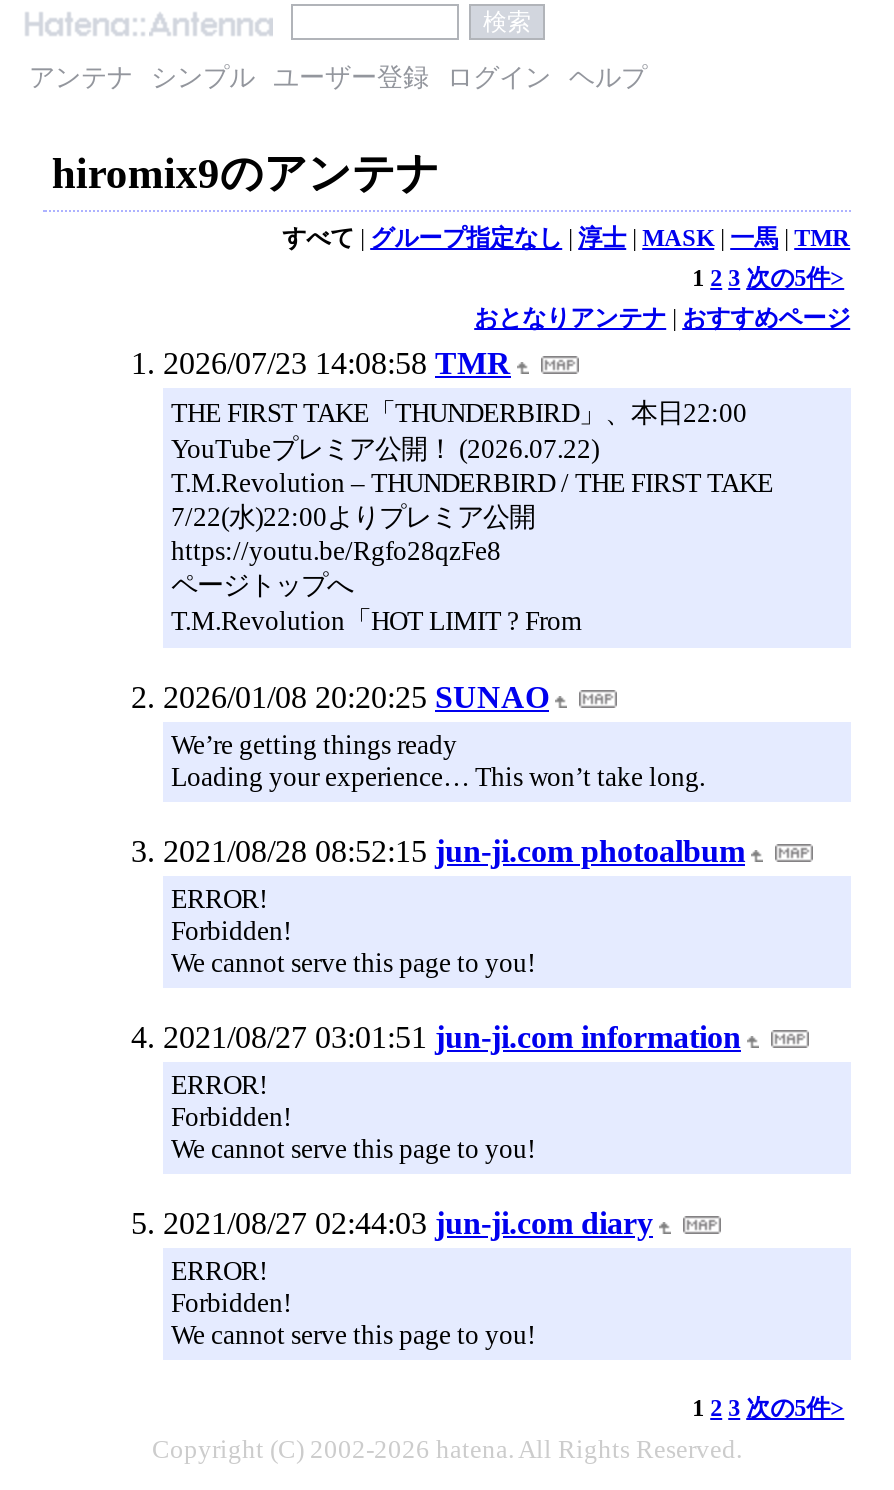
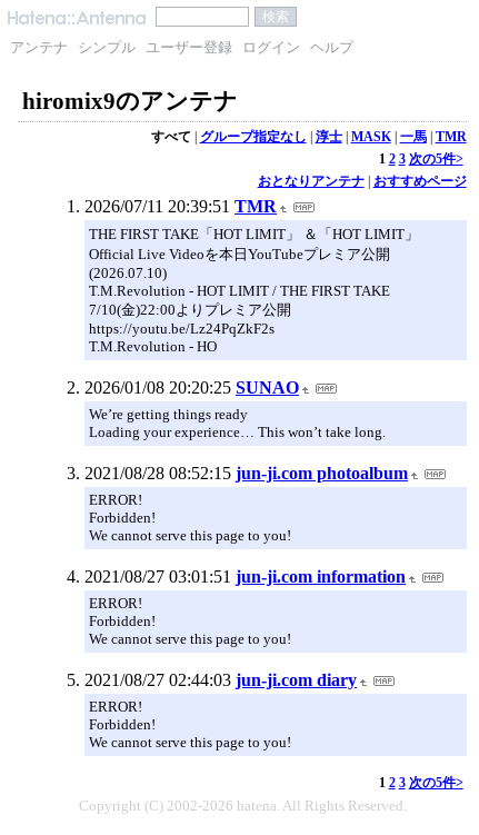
- 2026/07/23 14:08:58 TMR
+ 2026/07/11 20:39:51 TMR

- THE FIRST TAKE「THUNDERBIRD」、本日22:00
- YouTubeプレミア公開！ (2026.07.22)
- T.M.Revolution – THUNDERBIRD / THE FIRST TAKE
- 7/22(水)22:00よりプレミア公開
- https://youtu.be/Rgfo28qzFe8
- ページトップへ
- T.M.Revolution「HOT LIMIT ? From
+ THE FIRST TAKE「HOT LIMIT」 ＆「HOT LIMIT」
+ Official Live Videoを本日YouTubeプレミア公開
+ (2026.07.10)
+ T.M.Revolution - HOT LIMIT / THE FIRST TAKE
+ 7/10(金)22:00よりプレミア公開
+ https://youtu.be/Lz24PqZkF2s
+ T.M.Revolution - HO
